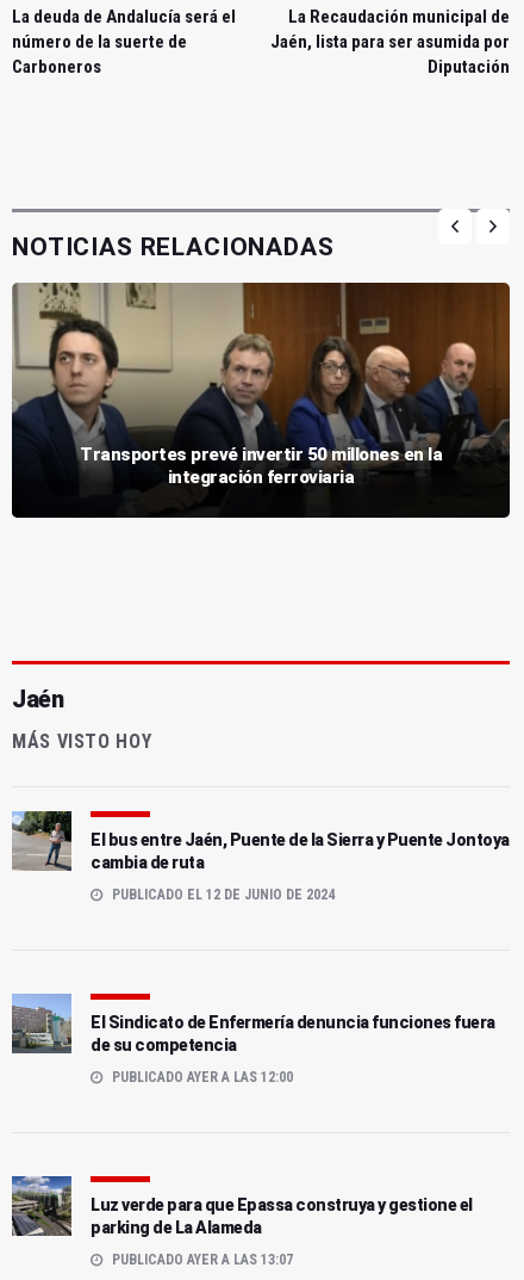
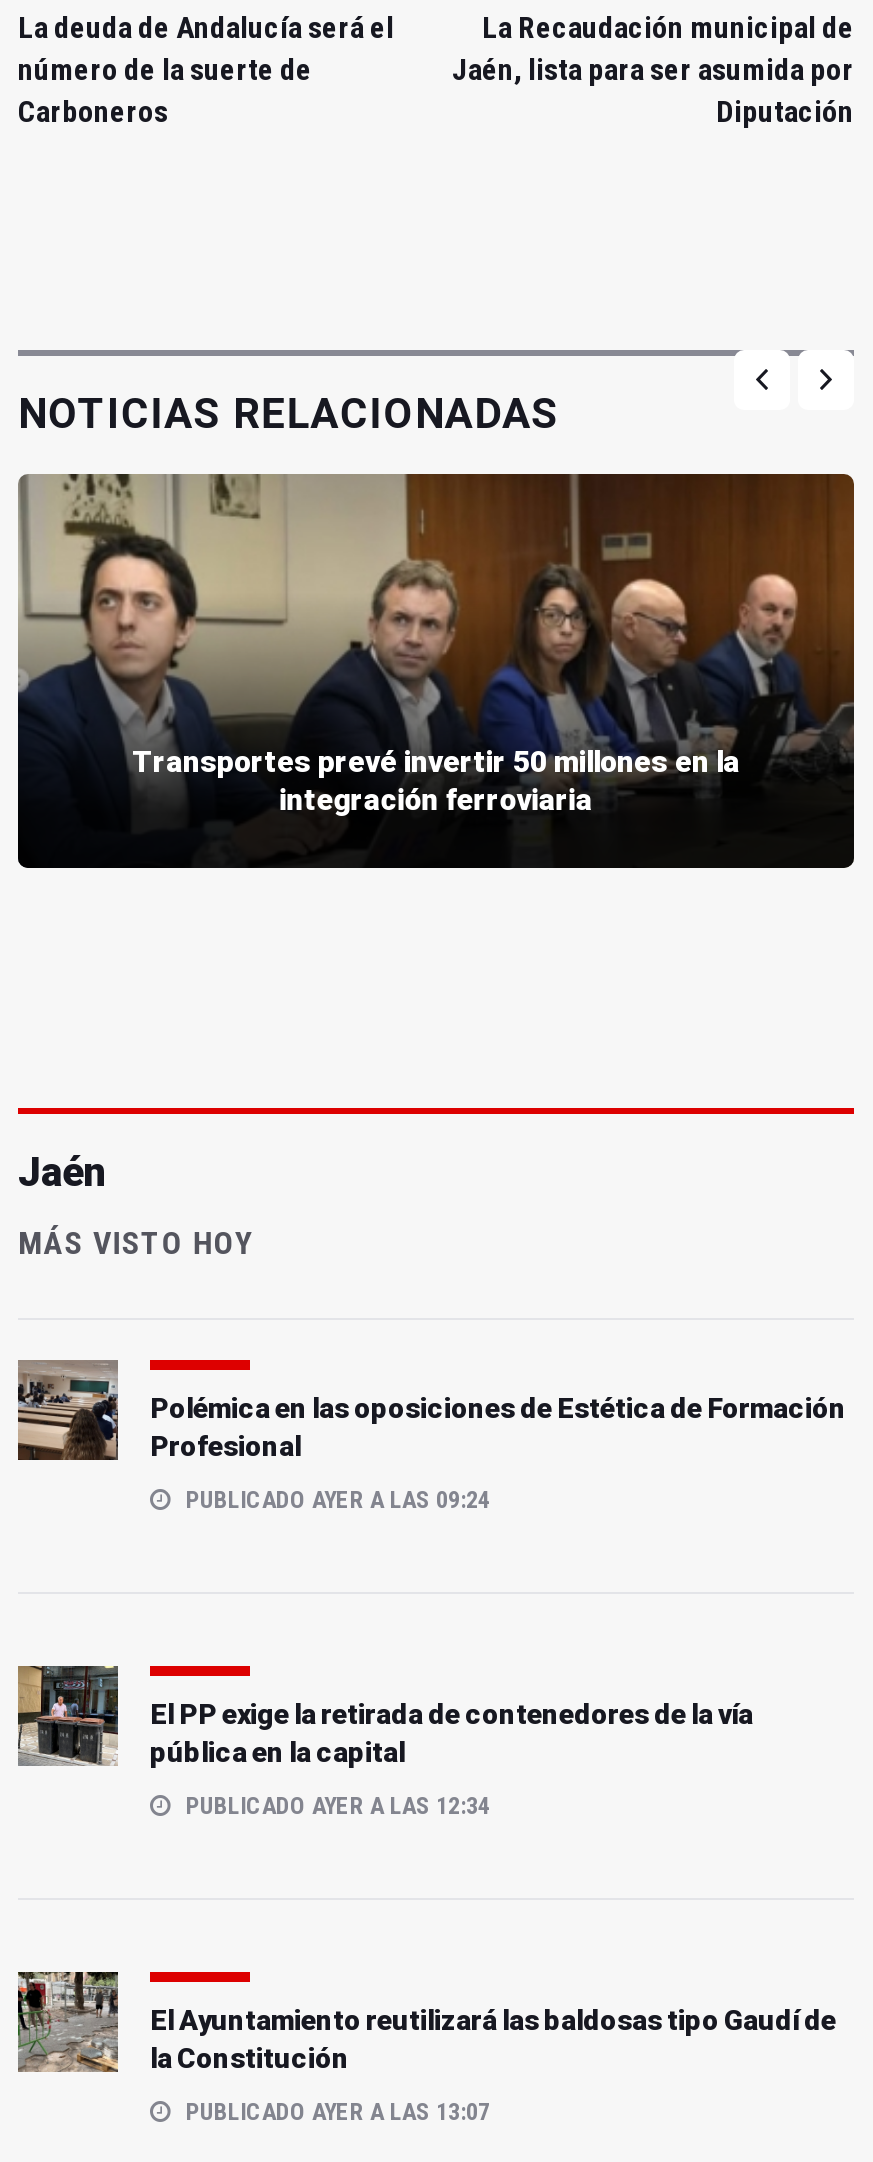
- [image]
- El bus entre Jaén, Puente de la Sierra y Puente Jontoya
- cambia de ruta
+ [image]
+ Polémica en las oposiciones de Estética de Formación
+ Profesional

- PUBLICADO EL 12 DE JUNIO DE 2024
+ PUBLICADO AYER A LAS 09:24

- [image]
- El Sindicato de Enfermería denuncia funciones fuera
- de su competencia
+ [image]
+ El PP exige la retirada de contenedores de la vía
+ pública en la capital

- PUBLICADO AYER A LAS 12:00
+ PUBLICADO AYER A LAS 12:34

- [image]
- Luz verde para que Epassa construya y gestione el
- parking de La Alameda
+ [image]
+ El Ayuntamiento reutilizará las baldosas tipo Gaudí de
+ la Constitución
